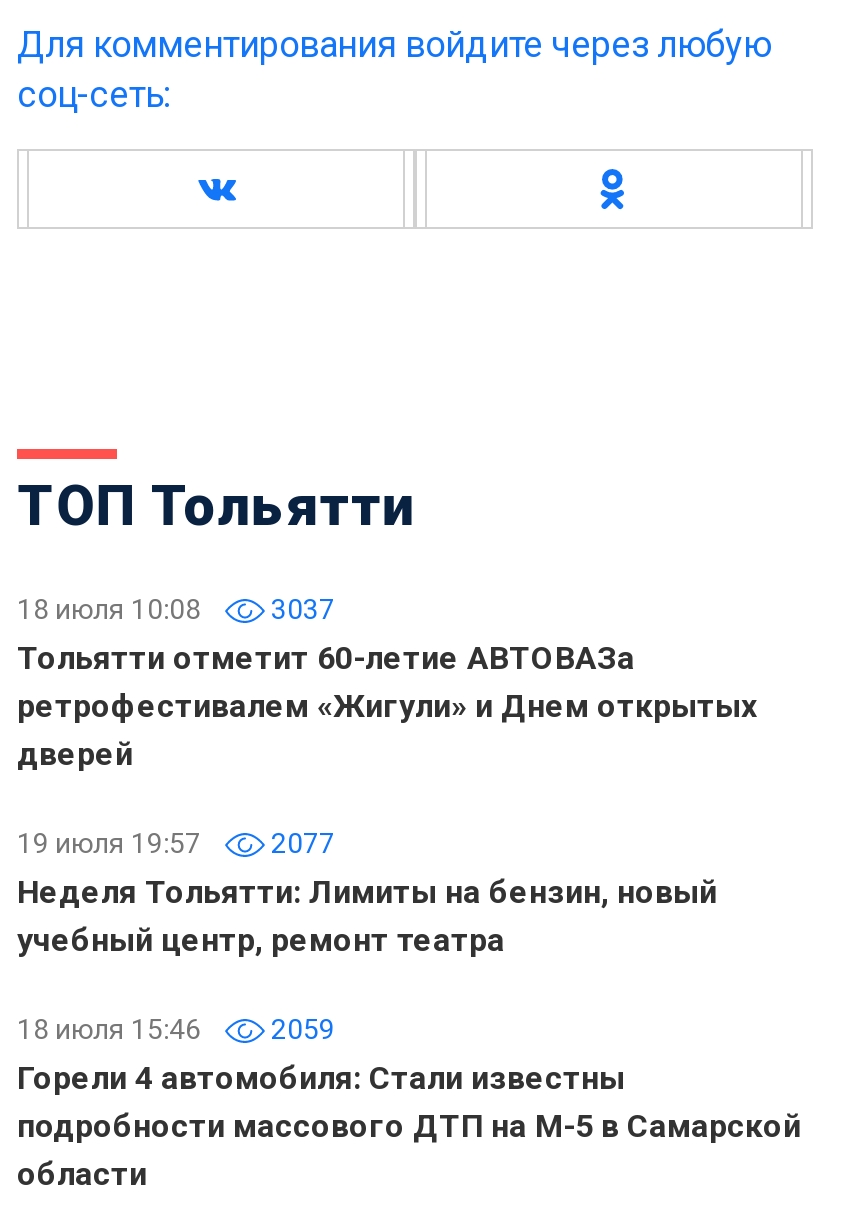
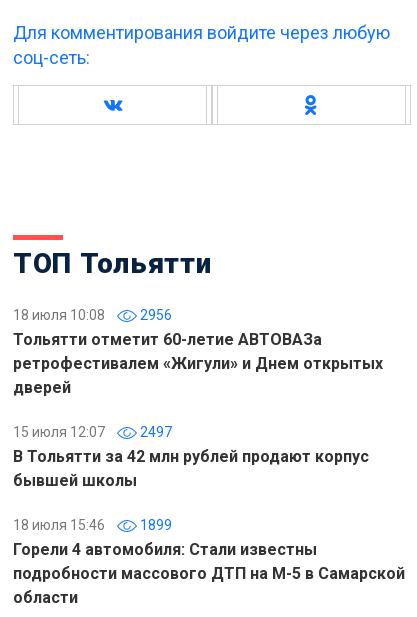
- 18 июля 10:08 3037
+ 18 июля 10:08 2956

- 19 июля 19:57
- 2077
- Неделя Тольятти: Лимиты на бензин, новый
- учебный центр, ремонт театра
+ 15 июля 12:07
+ 2497
+ В Тольятти за 42 млн рублей продают корпус
+ бывшей школы

- 18 июля 15:46 2059
+ 18 июля 15:46 1899
